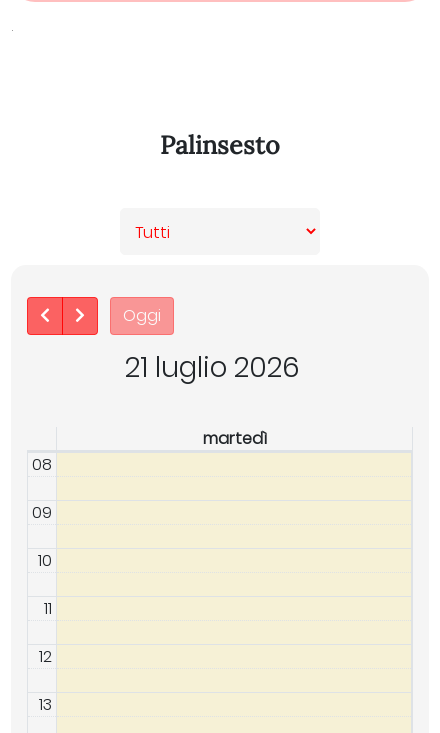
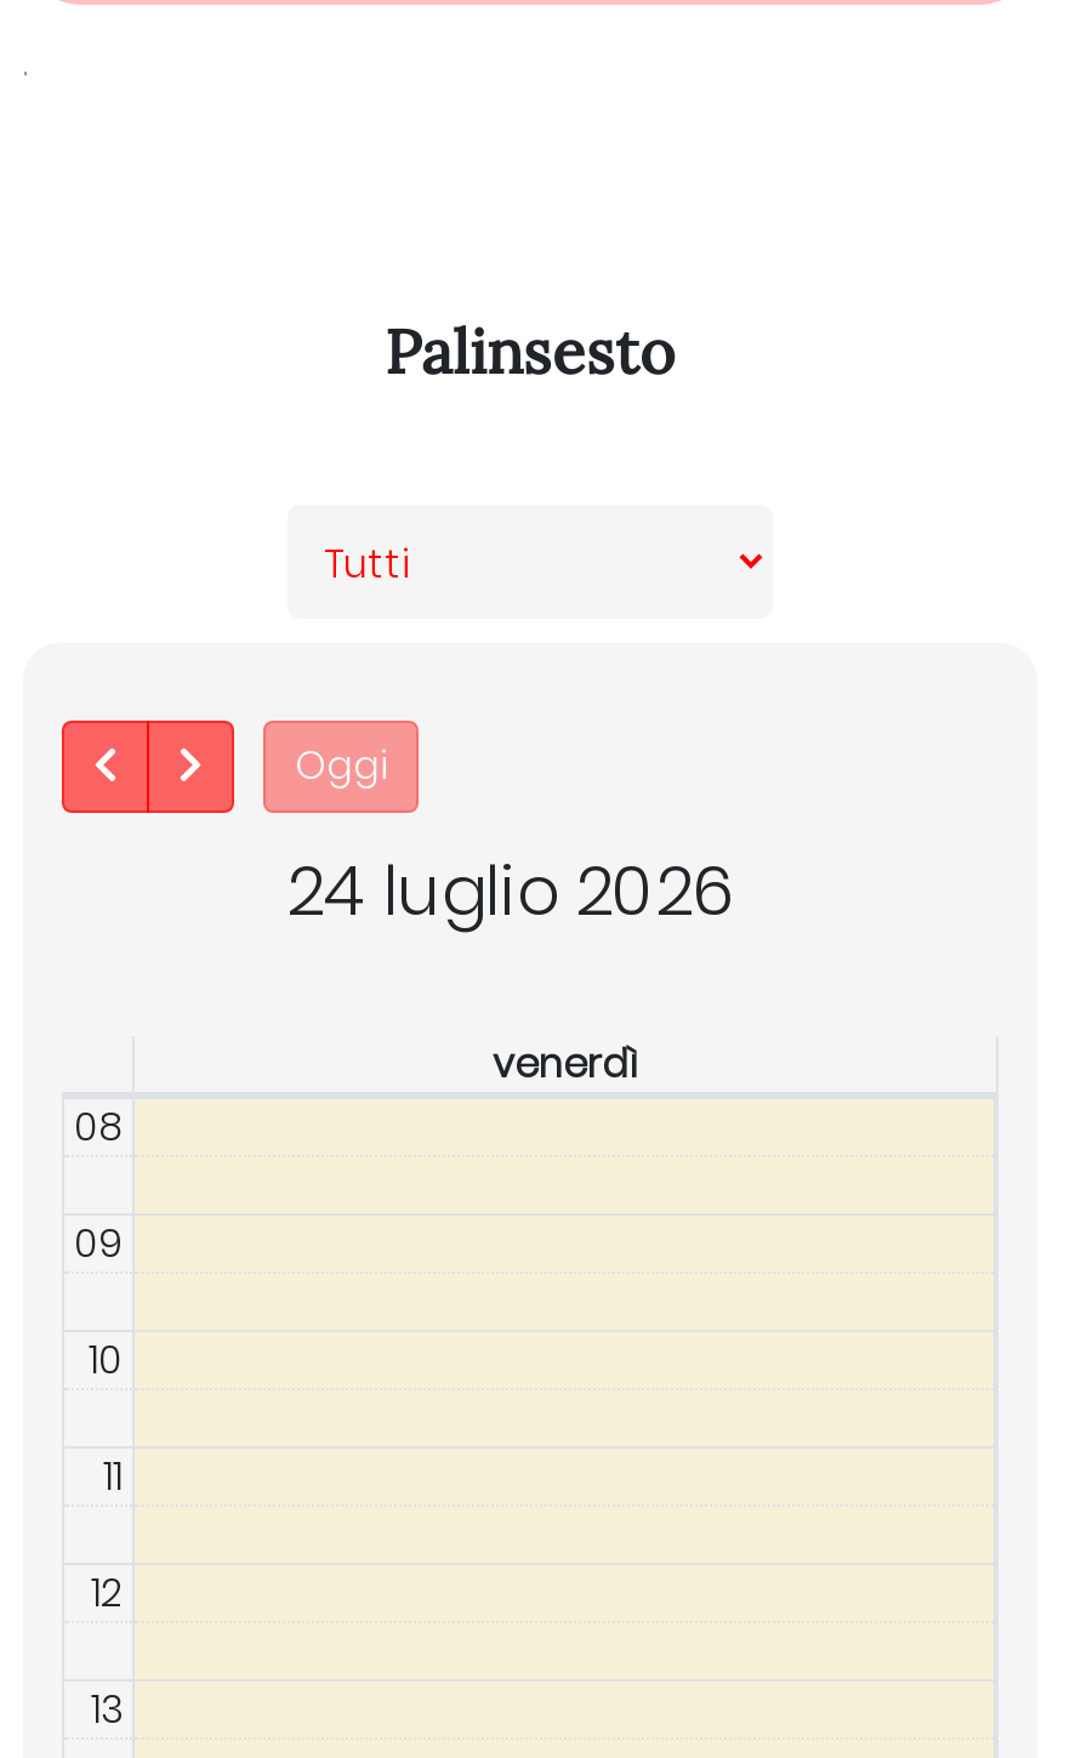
- 21 luglio 2026
+ 24 luglio 2026

- martedì
+ venerdì
